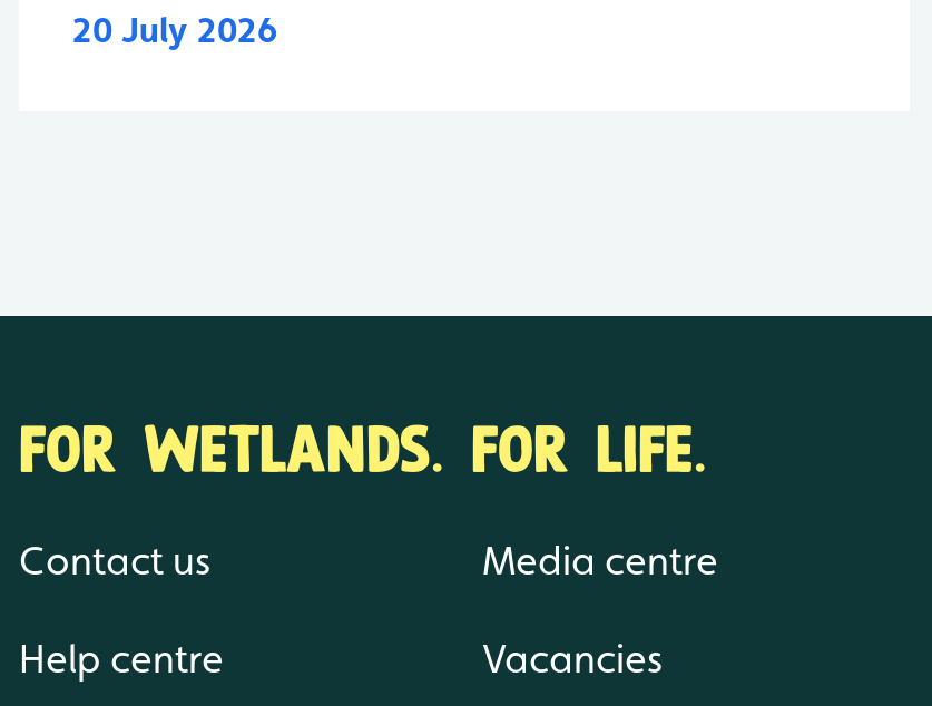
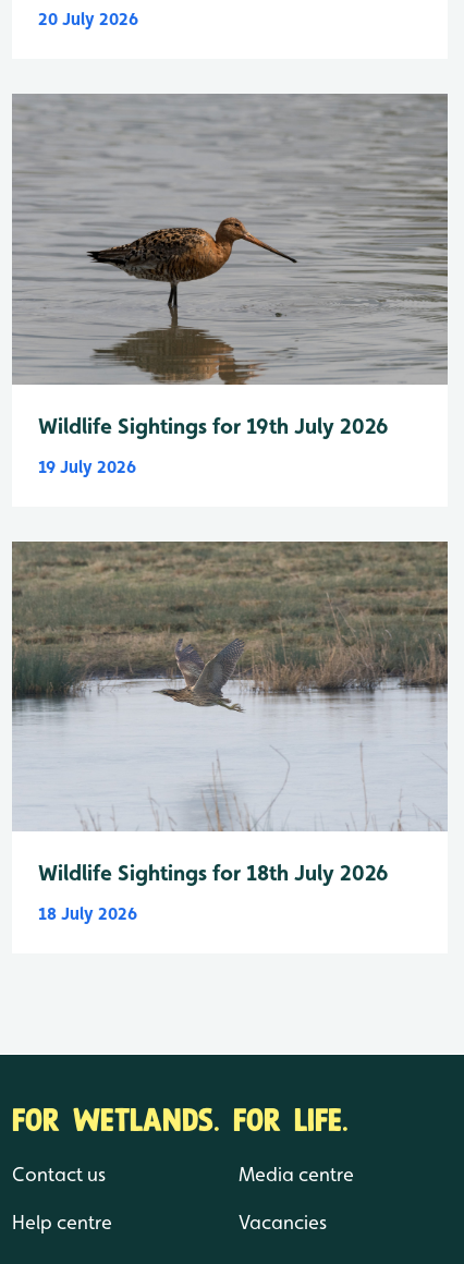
+ [image]
+ Wildlife Sightings for 19th July 2026
+ 19 July 2026

+ [image]
+ Wildlife Sightings for 18th July 2026
+ 18 July 2026
